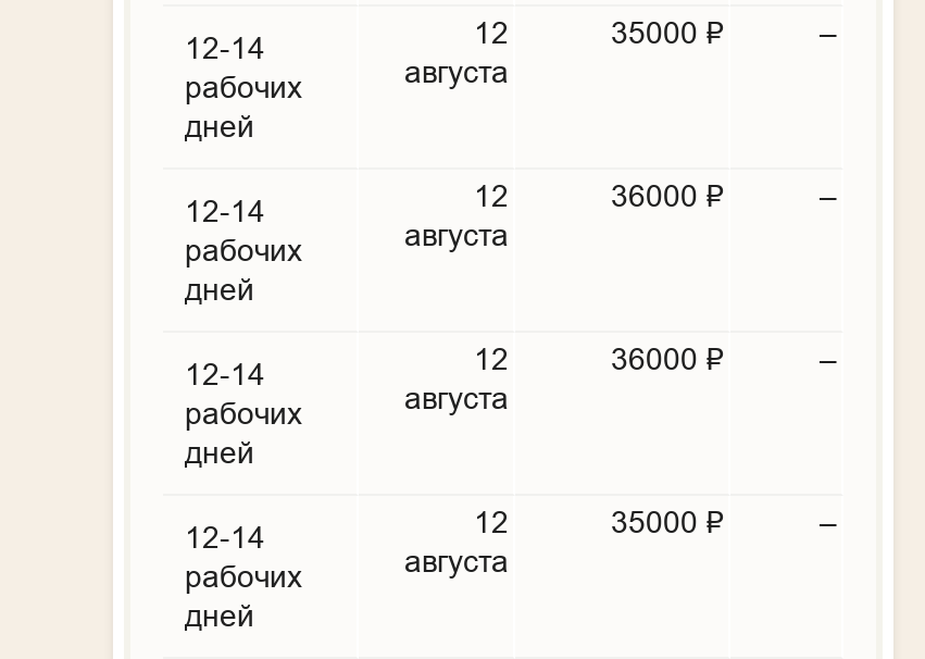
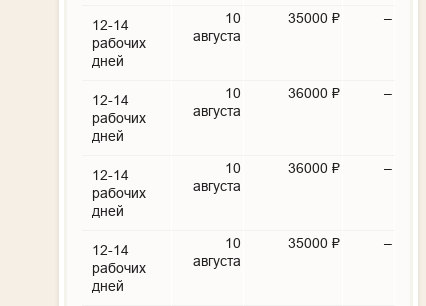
- 12
+ 10

- 12
+ 10

- 12
+ 10

- 12
+ 10
